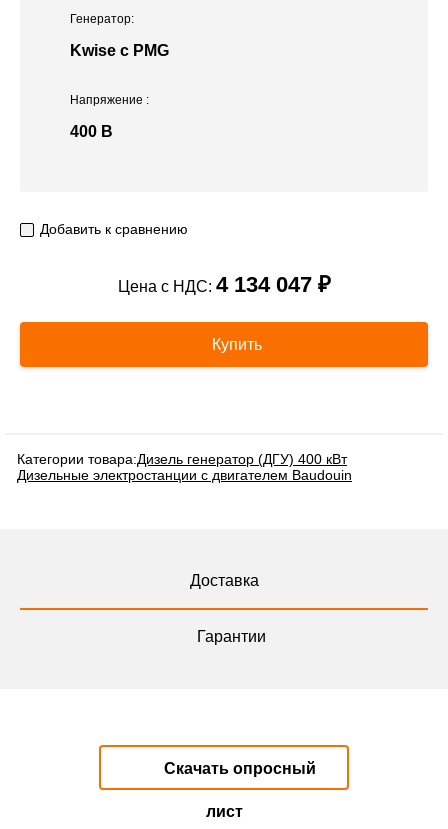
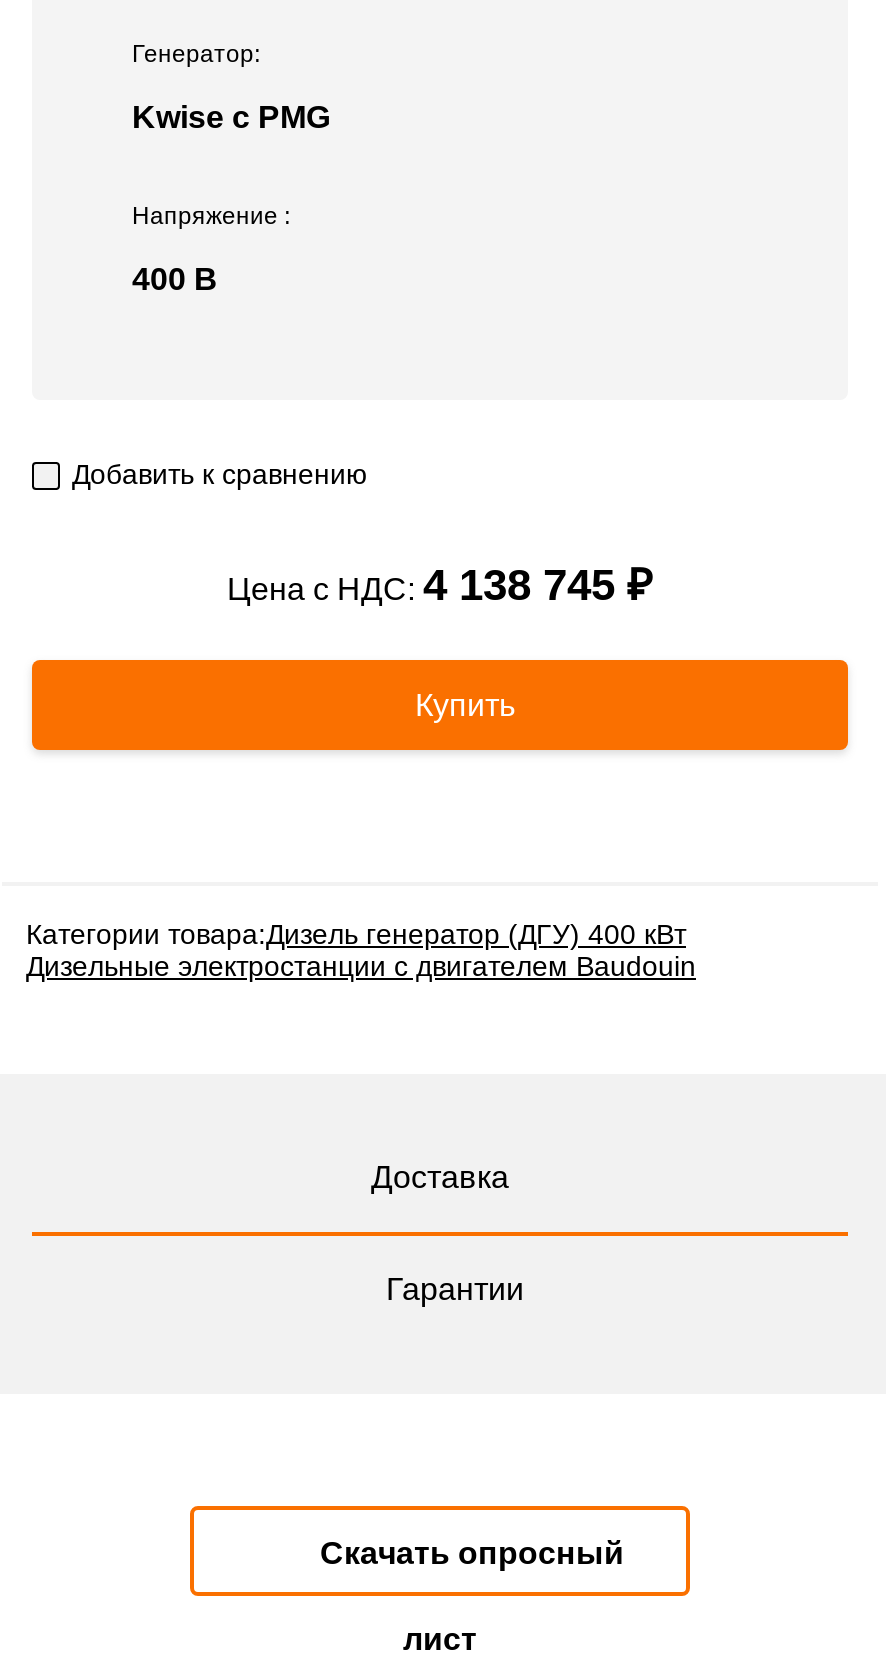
- Цена с НДС: 4 134 047 ₽
+ Цена с НДС: 4 138 745 ₽
